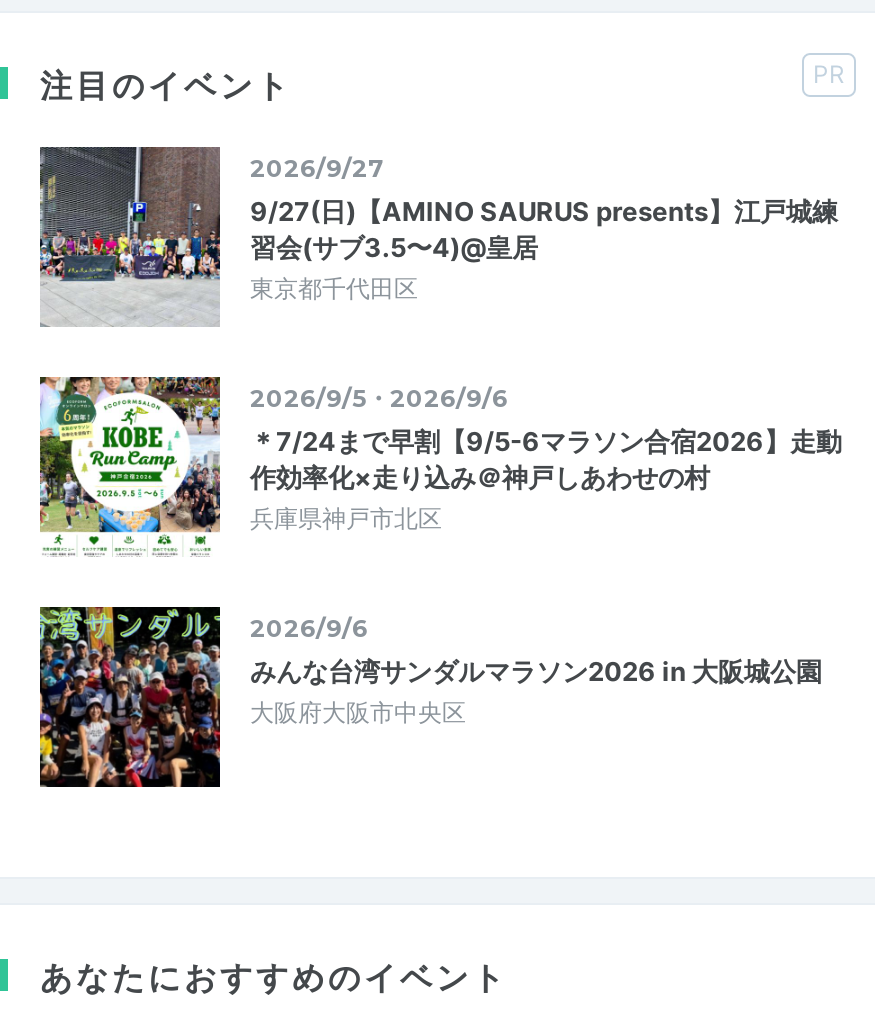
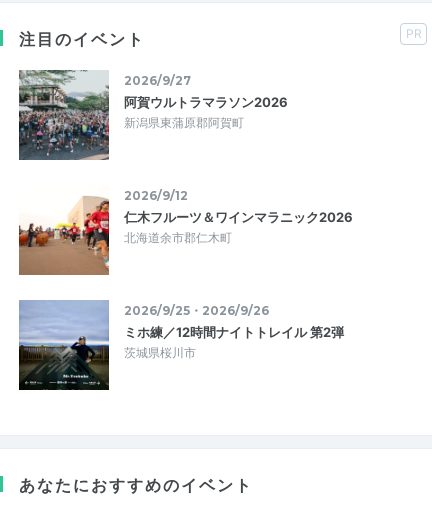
- [image]
- 9/27(日)【AMINO SAURUS presents】江戸城練
- 習会(サブ3.5〜4)@皇居
- 東京都千代田区
+ [image]
+ 阿賀ウルトラマラソン2026
+ 新潟県東蒲原郡阿賀町

- [image]
- 2026/9/5・2026/9/6
- ＊7/24まで早割【9/5-6マラソン合宿2026】走動
- 作効率化×走り込み＠神戸しあわせの村
- 兵庫県神戸市北区
+ [image]
+ 2026/9/12
+ 仁木フルーツ＆ワインマラニック2026
+ 北海道余市郡仁木町

- [image]
- 2026/9/6
- みんな台湾サンダルマラソン2026 in 大阪城公園
- 大阪府大阪市中央区
+ [image]
+ 2026/9/25・2026/9/26
+ ミホ練／12時間ナイトトレイル 第2弾
+ 茨城県桜川市
